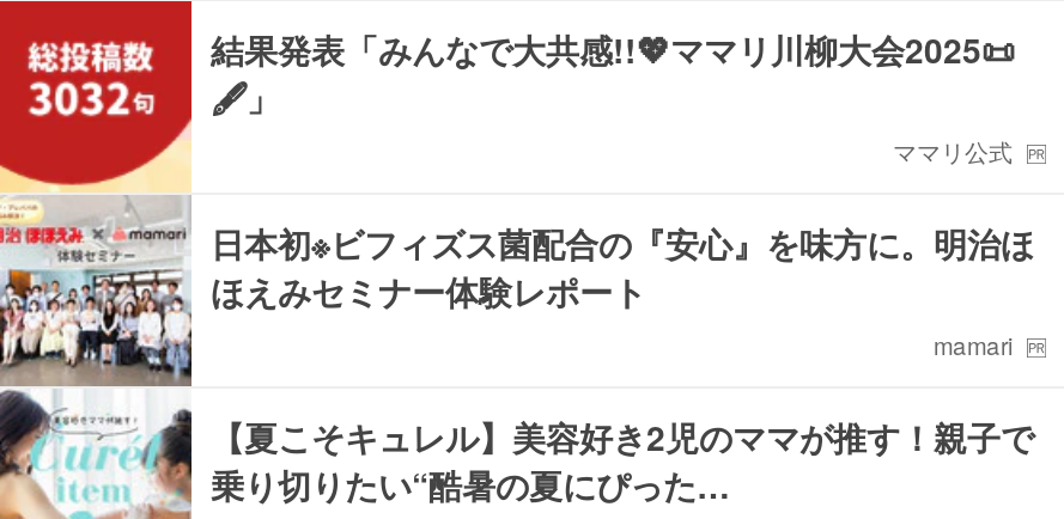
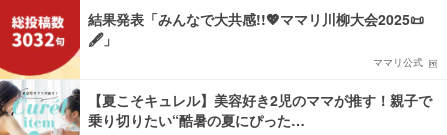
- [image]
- 日本初※ビフィズス菌配合の『安心』を味方に。明治ほ
- ほえみセミナー体験レポート
- mamari
